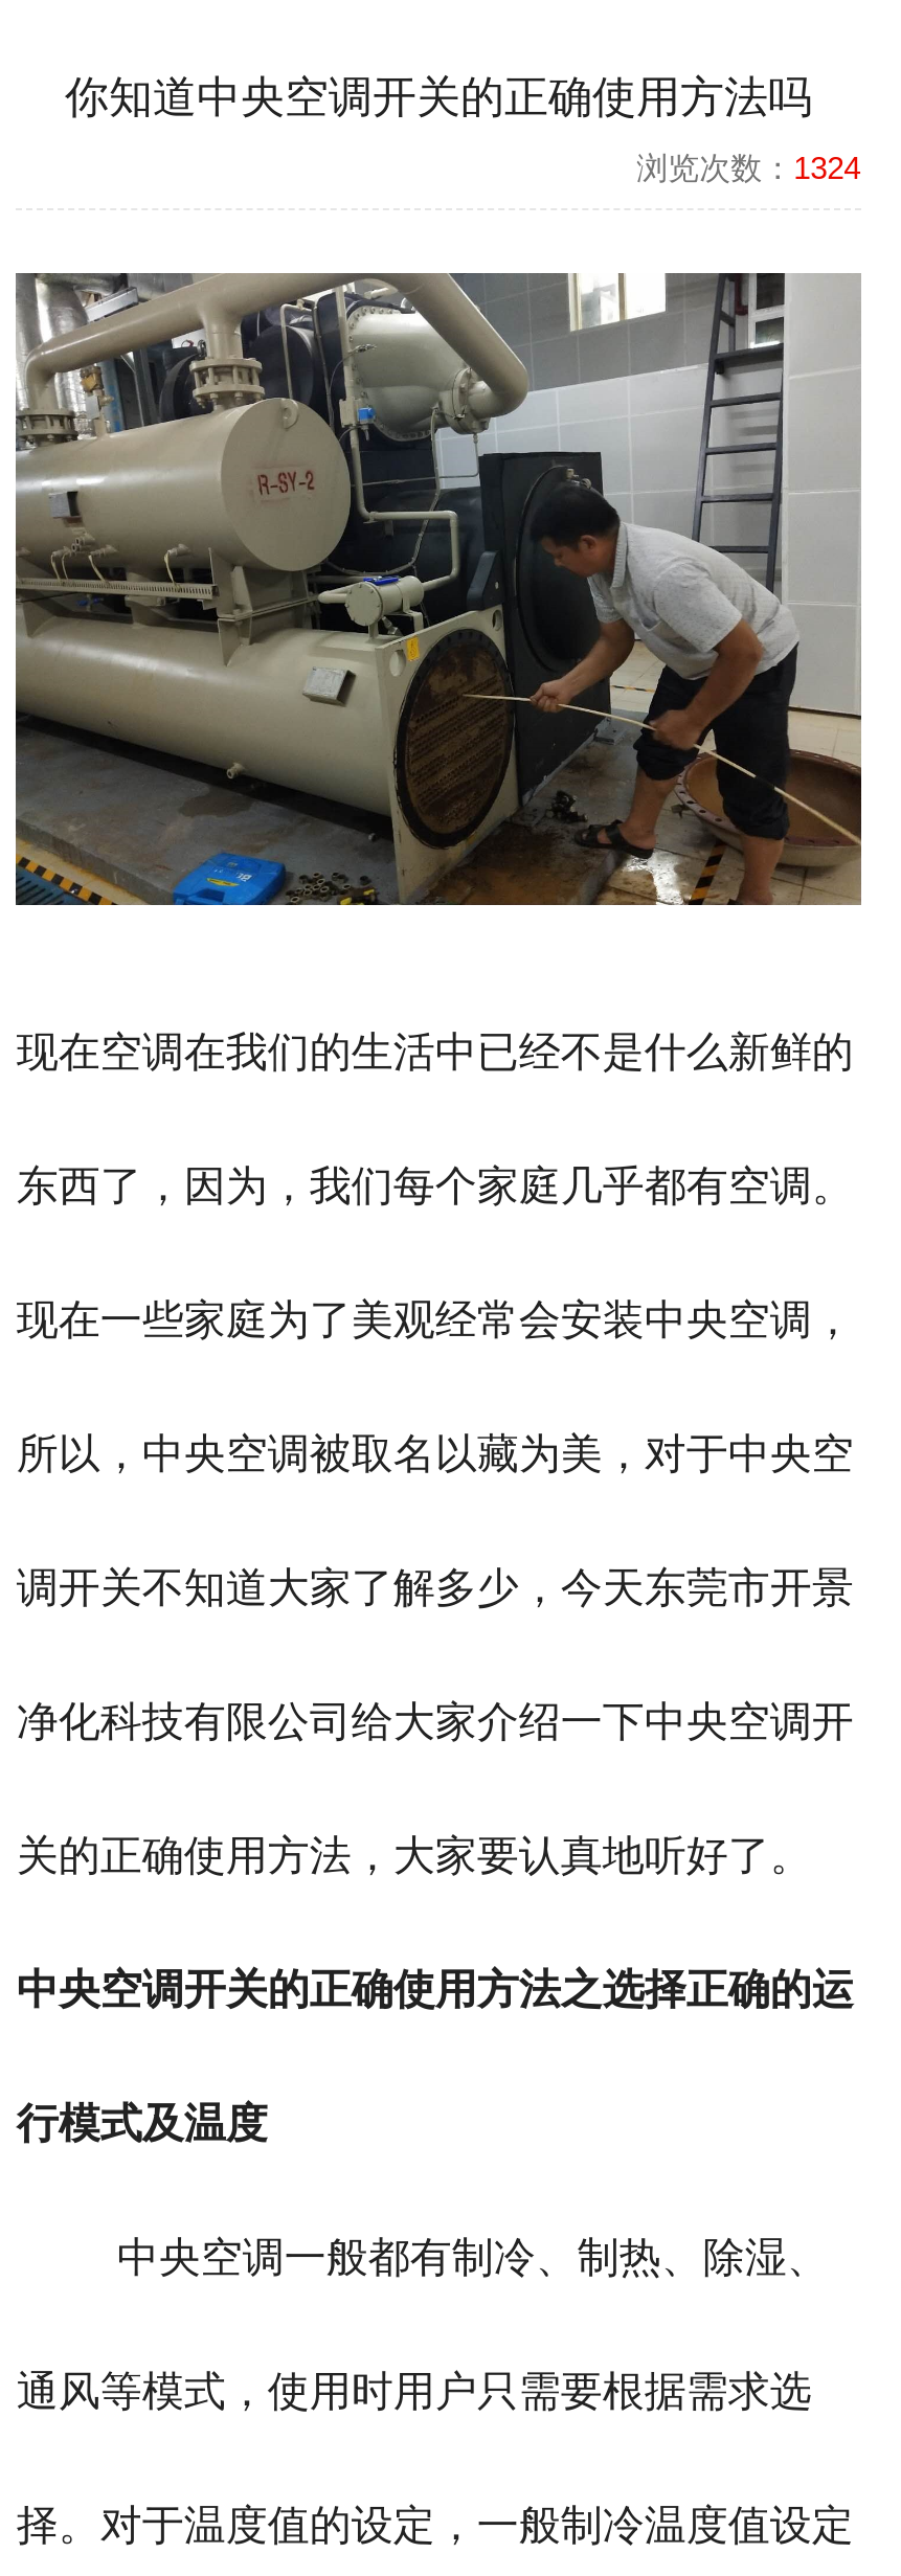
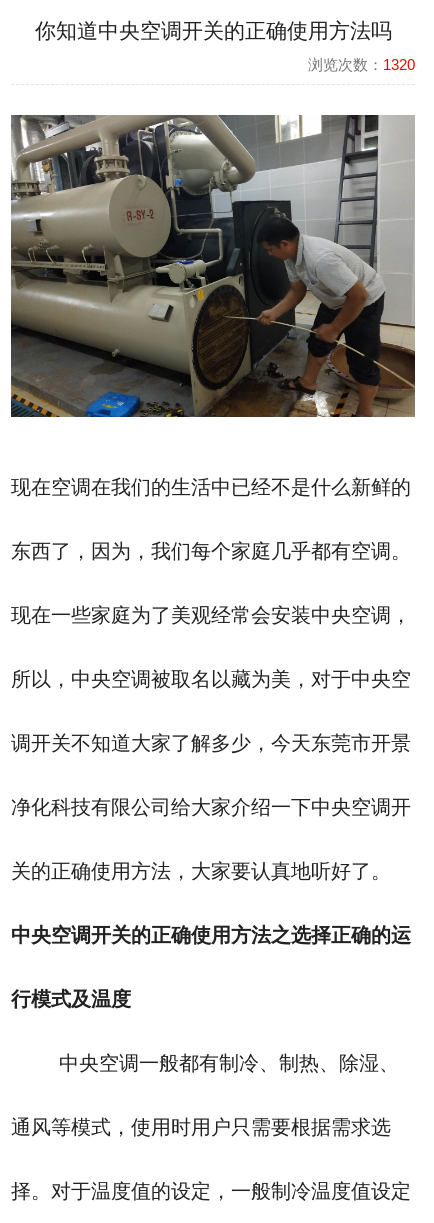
- 浏览次数：1324
+ 浏览次数：1320
